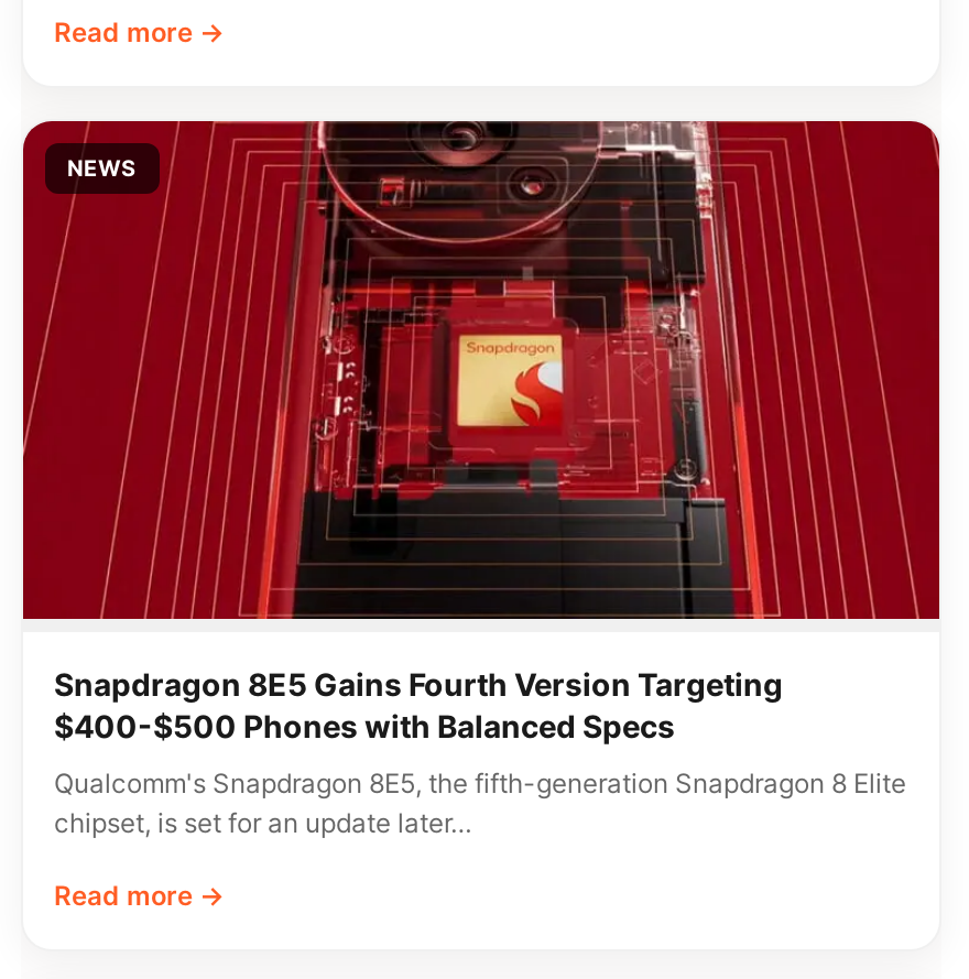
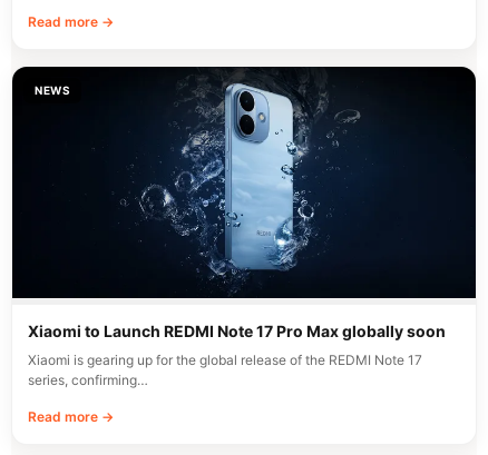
- [image]
- Snapdragon 8E5 Gains Fourth Version Targeting
- $400-$500 Phones with Balanced Specs
+ [image]
+ Xiaomi to Launch REDMI Note 17 Pro Max globally soon

- Qualcomm's Snapdragon 8E5, the fifth-generation Snapdragon 8 Elite
- chipset, is set for an update later…
+ Xiaomi is gearing up for the global release of the REDMI Note 17
+ series, confirming…
